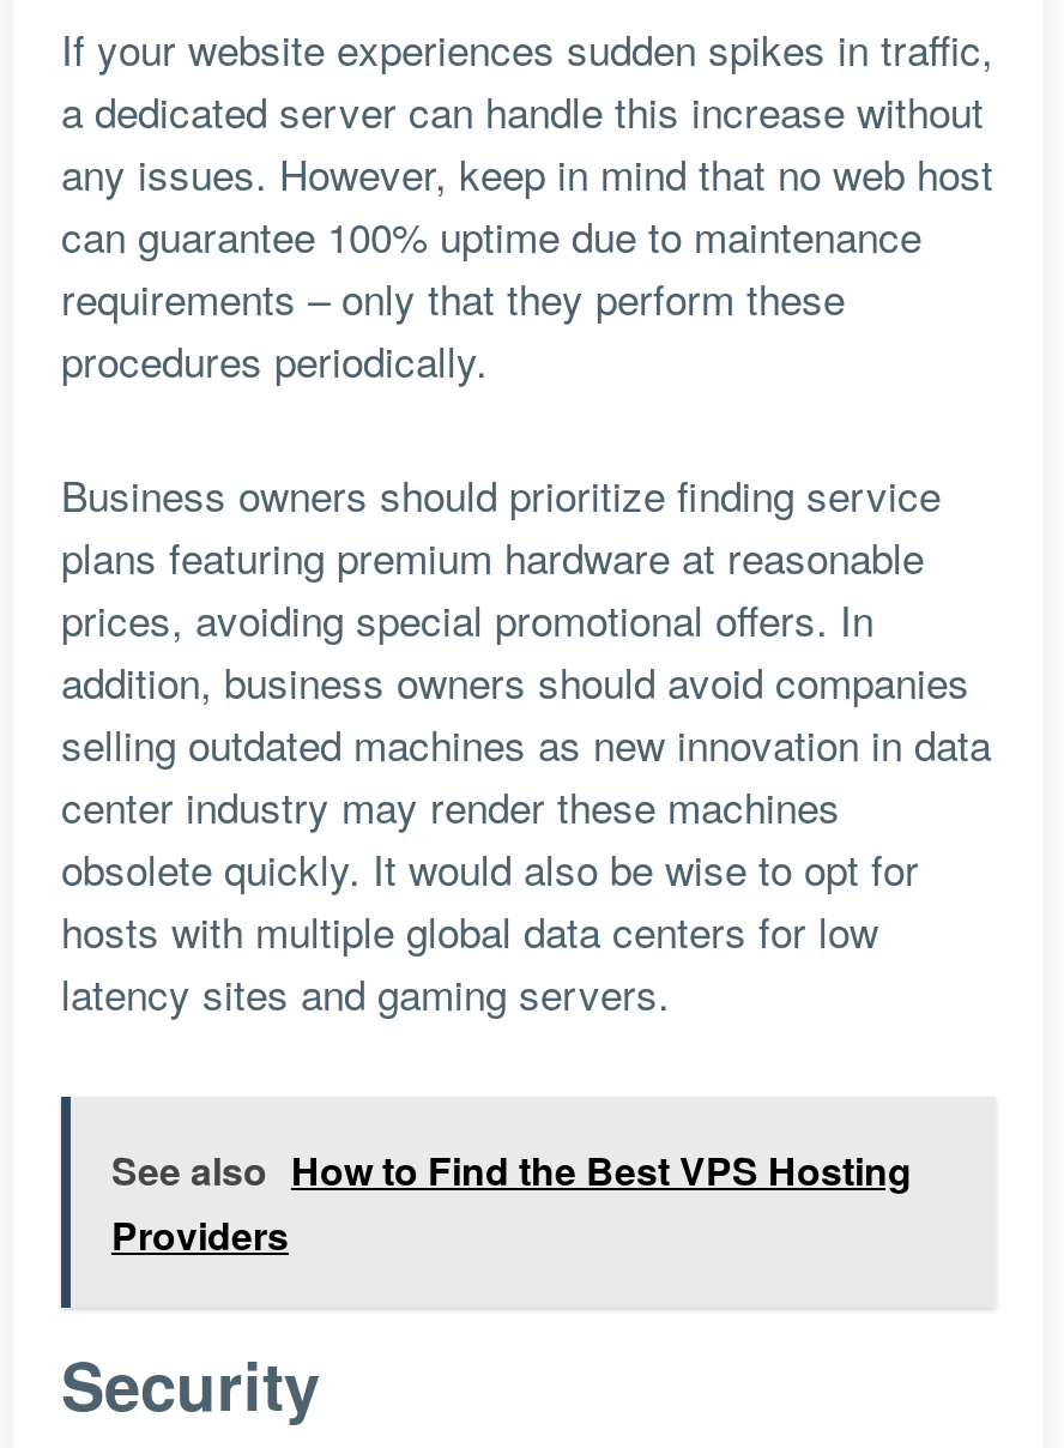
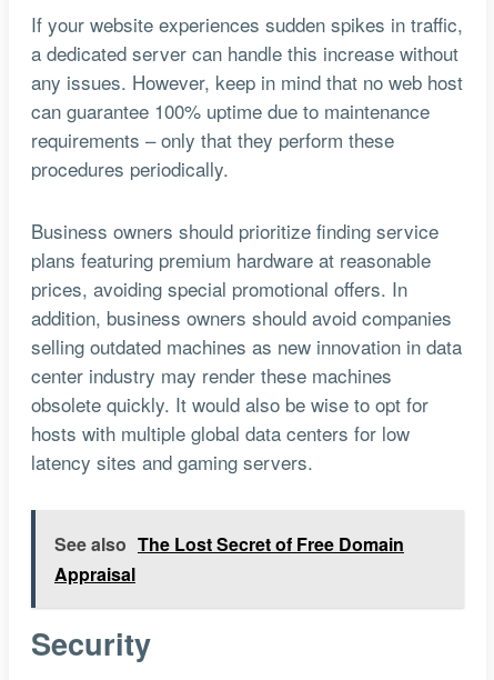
- See also How to Find the Best VPS Hosting
- Providers
+ See also The Lost Secret of Free Domain
+ Appraisal
